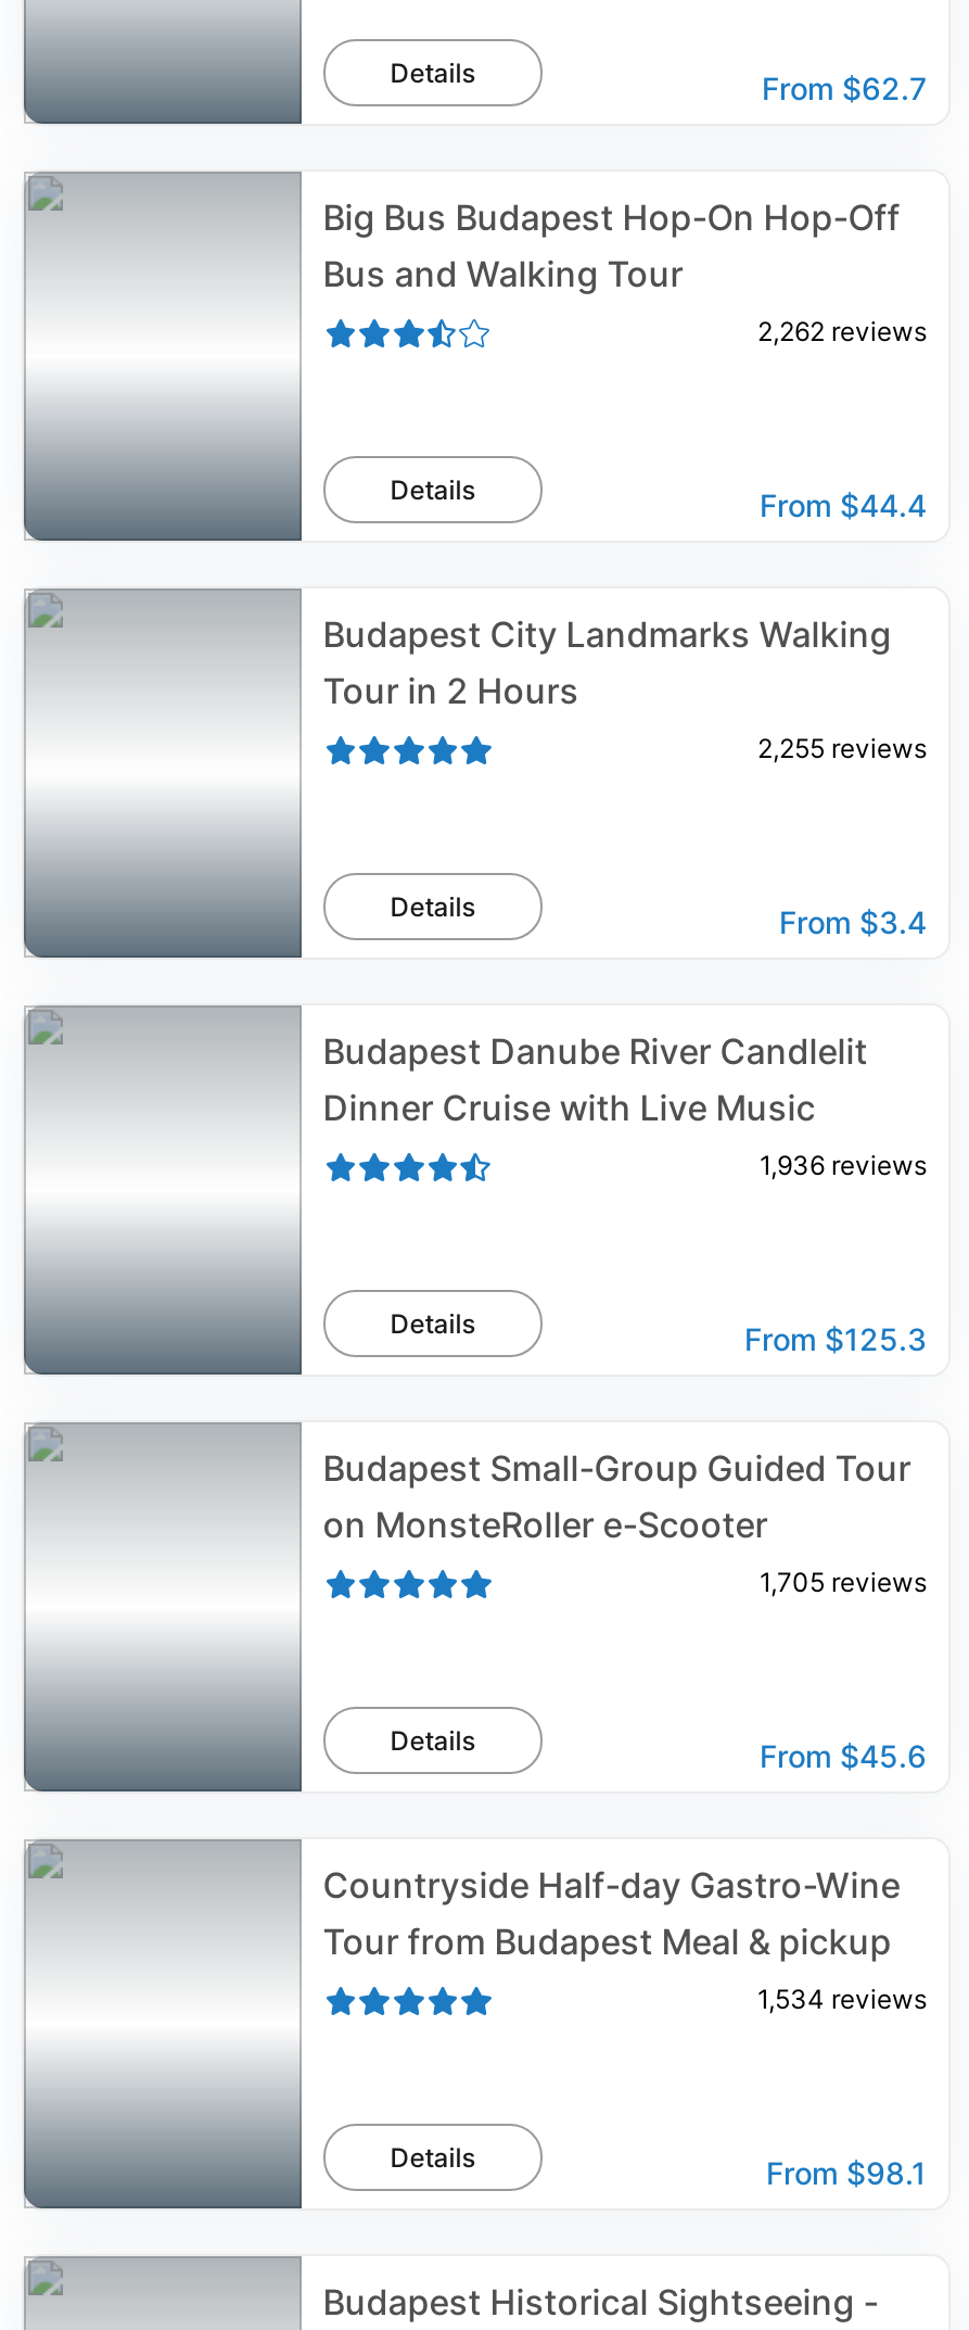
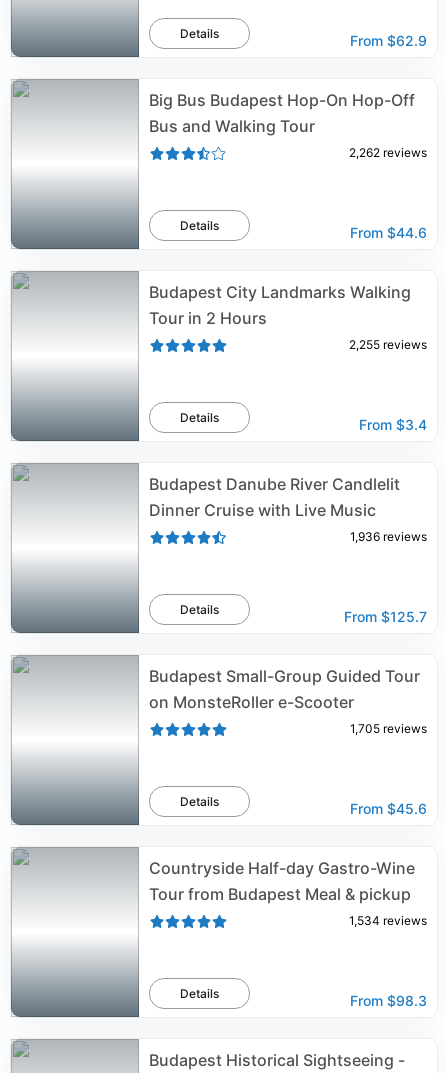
- From $62.7
+ From $62.9

- From $44.4
+ From $44.6

- From $125.3
+ From $125.7

- From $98.1
+ From $98.3
